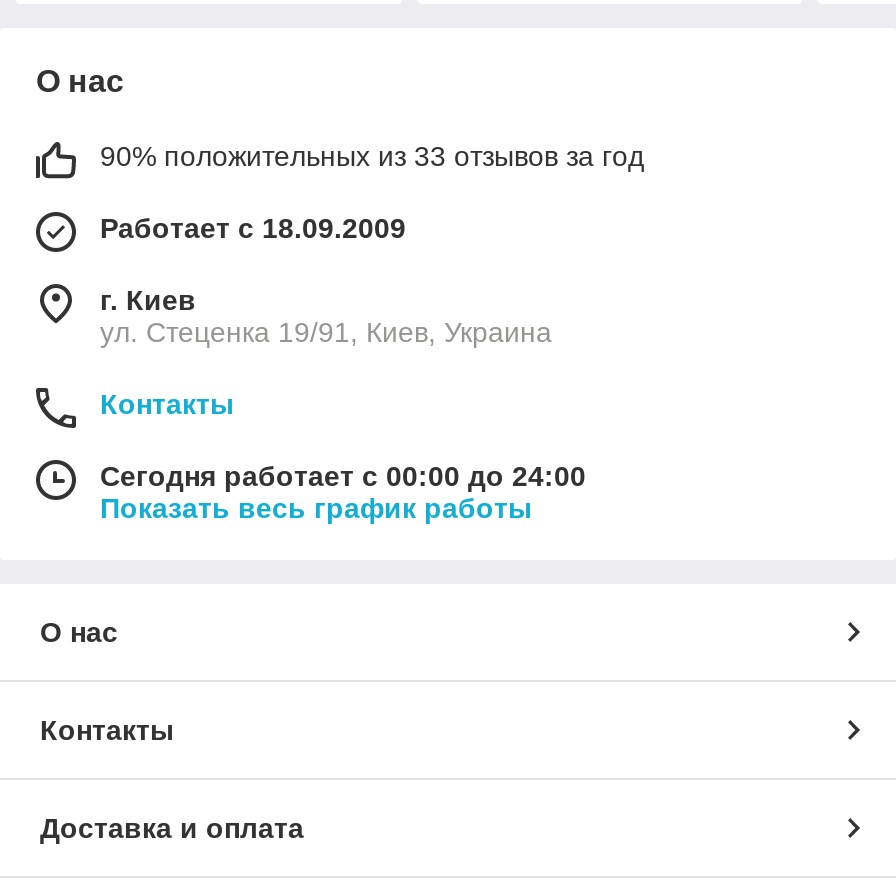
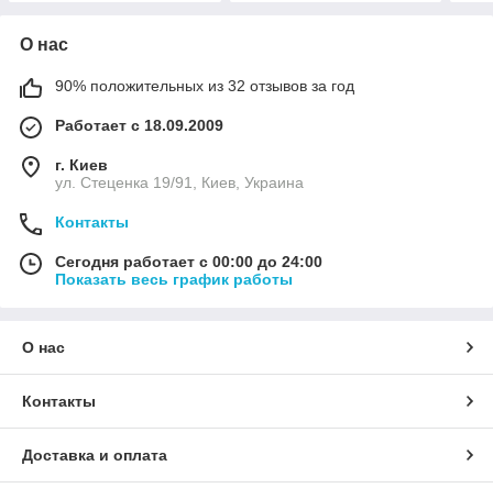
- 90% положительных из 33 отзывов за год
+ 90% положительных из 32 отзывов за год
